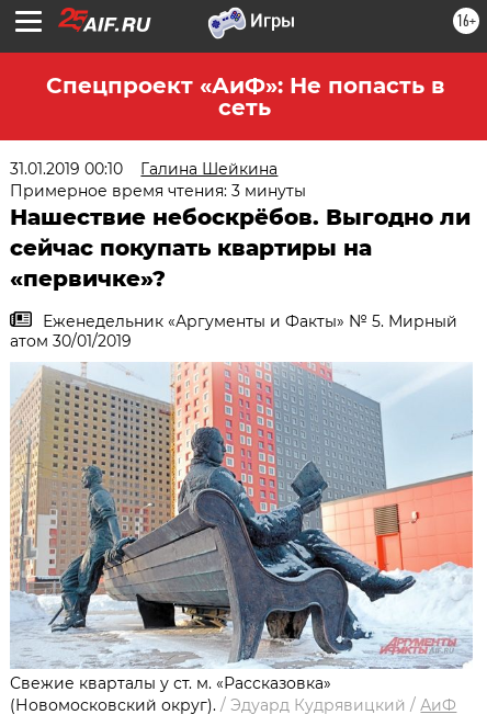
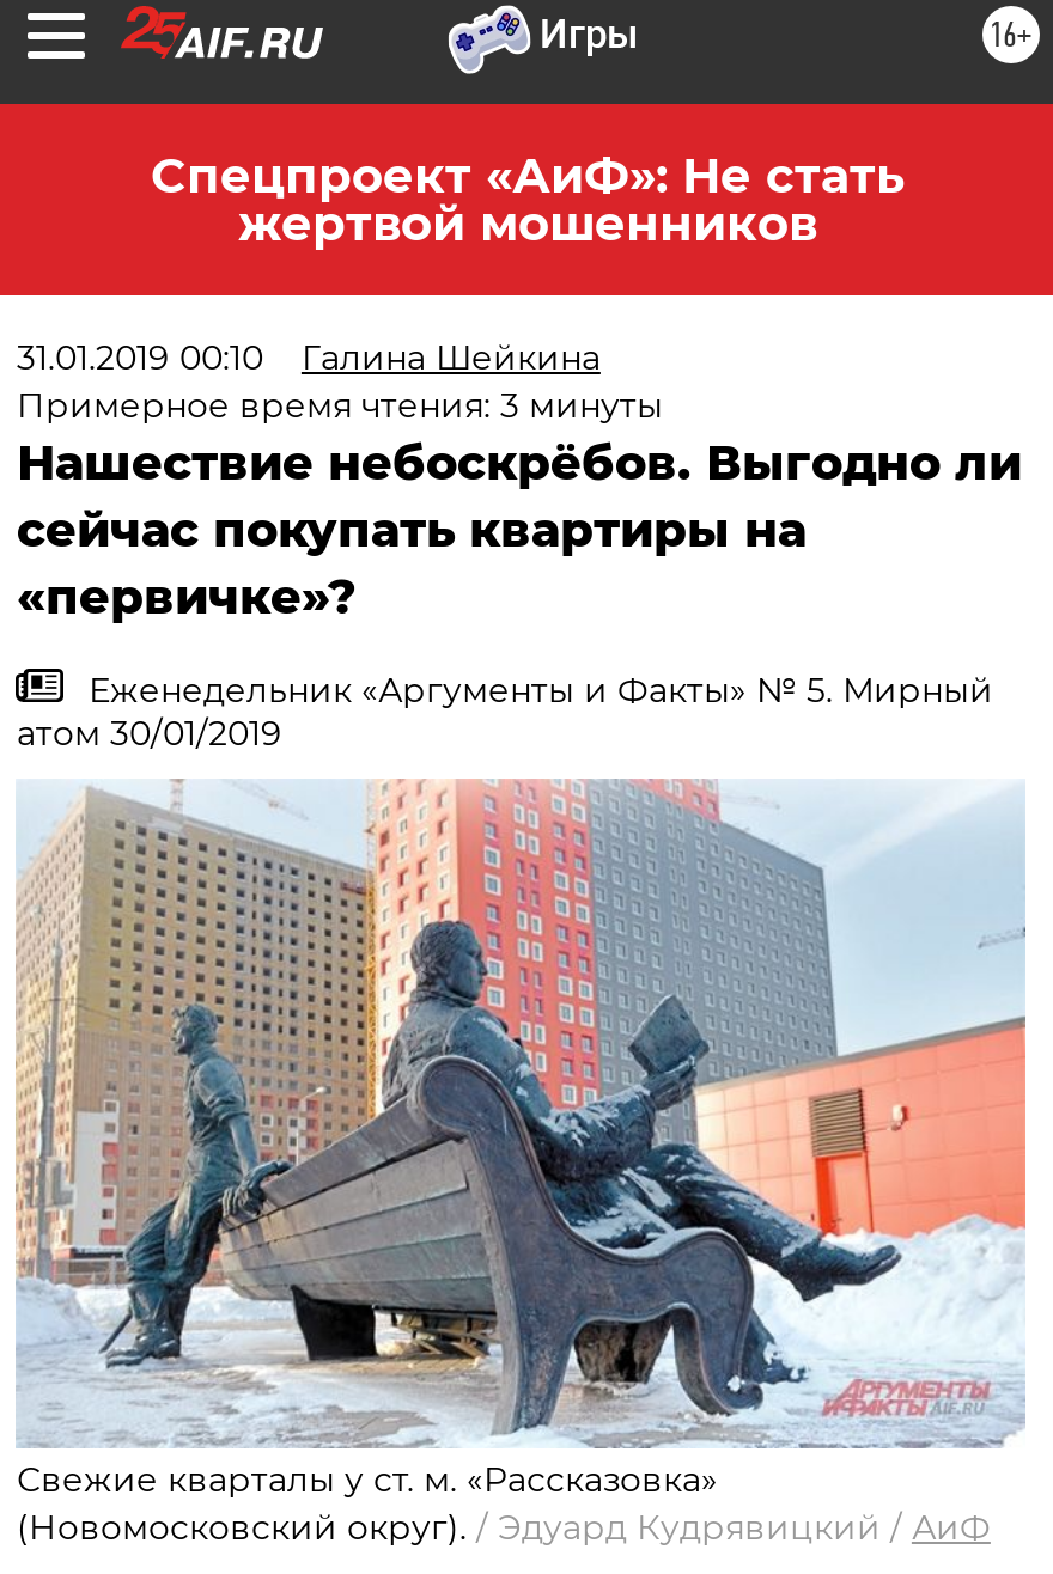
- Спецпроект «АиФ»: Не попасть в
- сеть
+ Спецпроект «АиФ»: Не стать
+ жертвой мошенников
